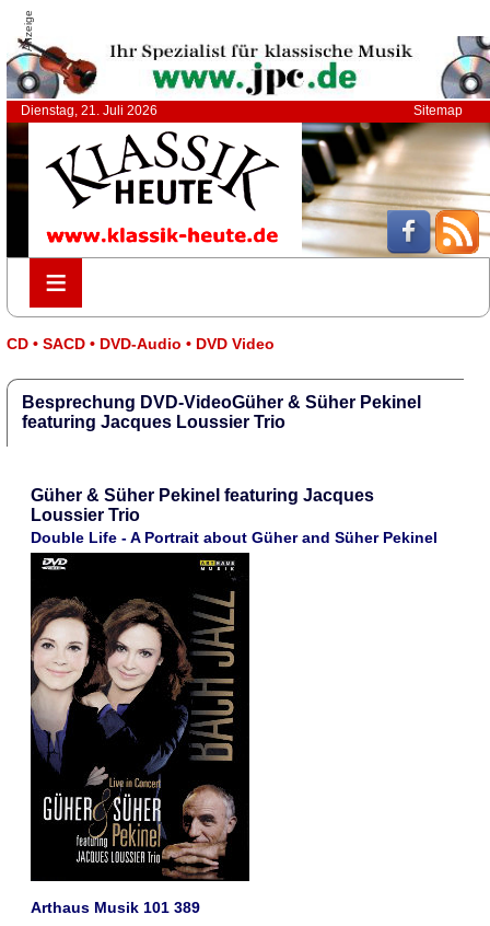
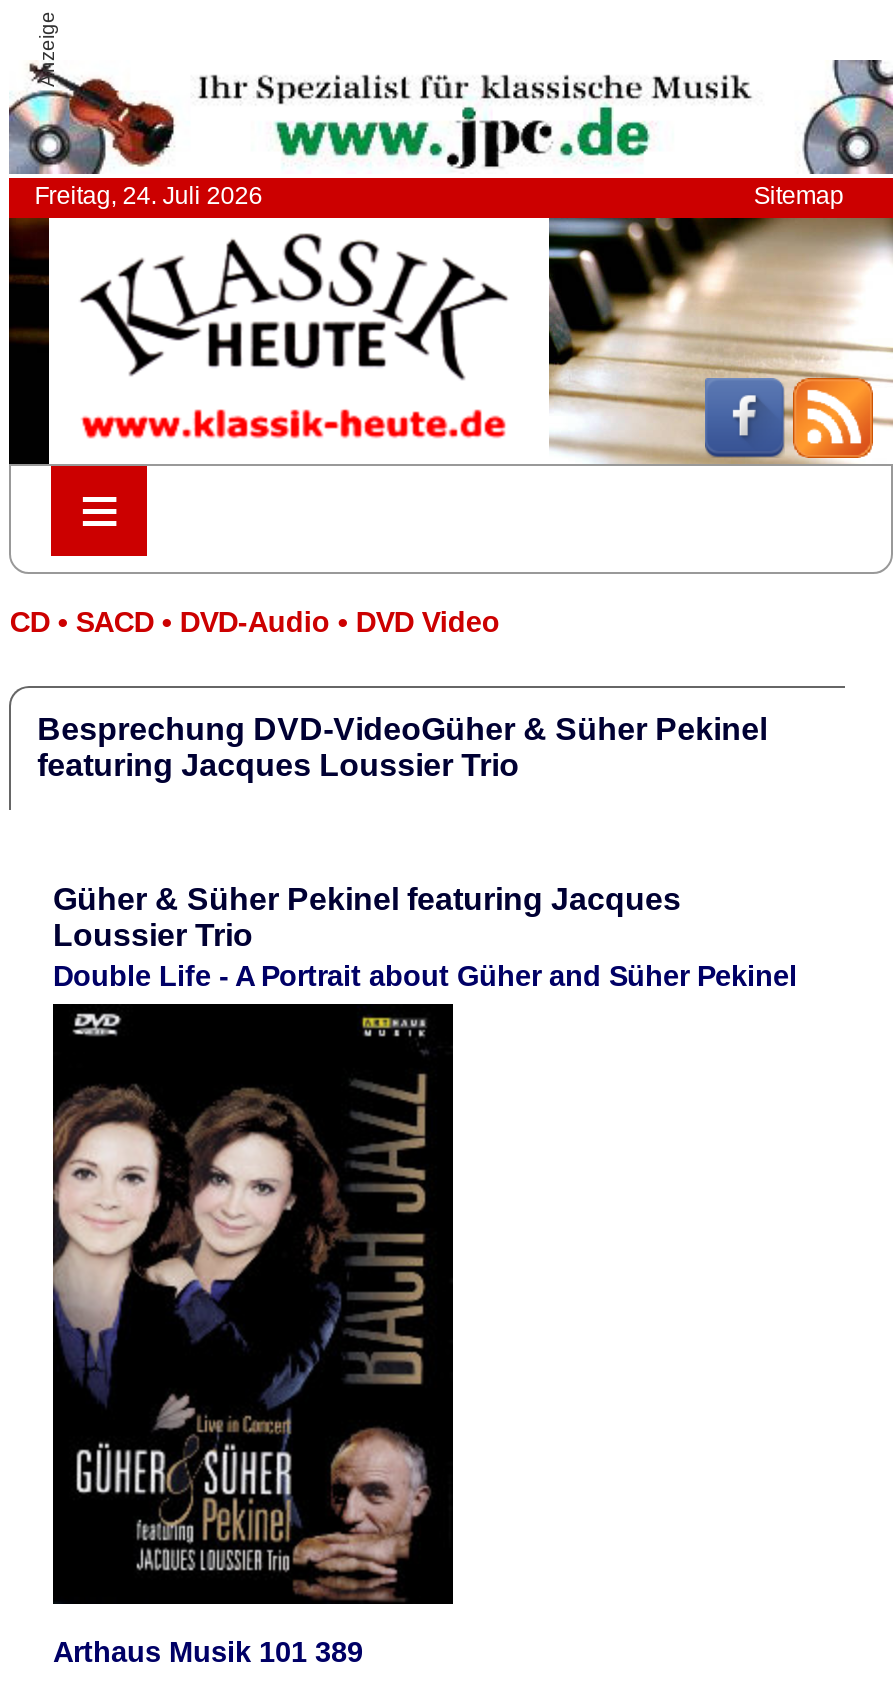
- Dienstag, 21. Juli 2026
+ Freitag, 24. Juli 2026
